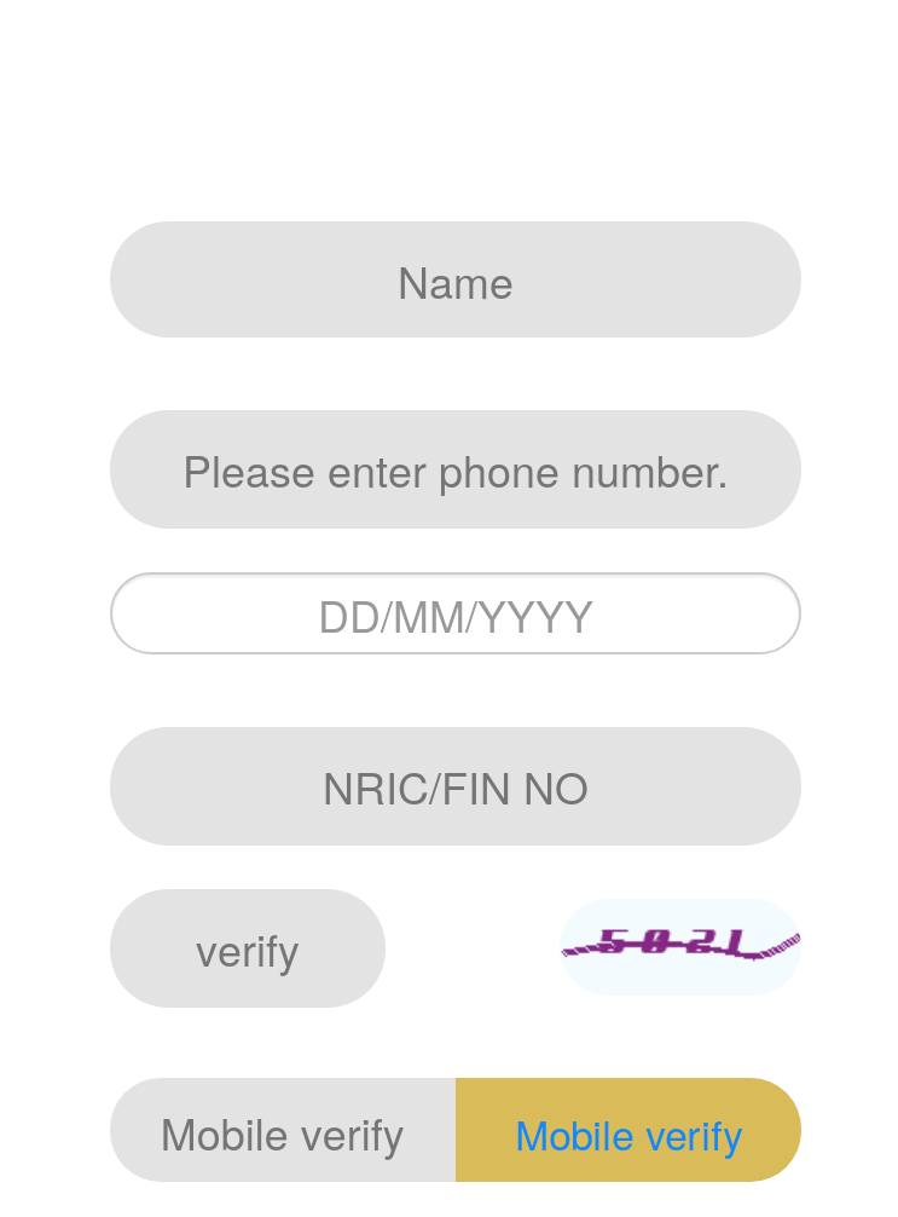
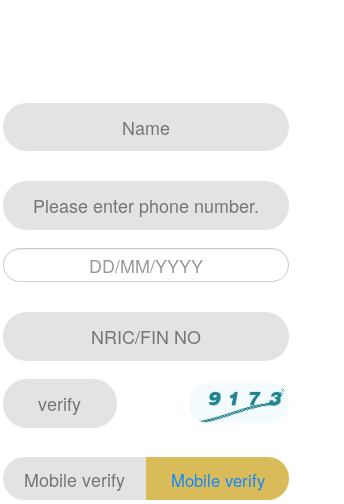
- [image]
+ [image]
